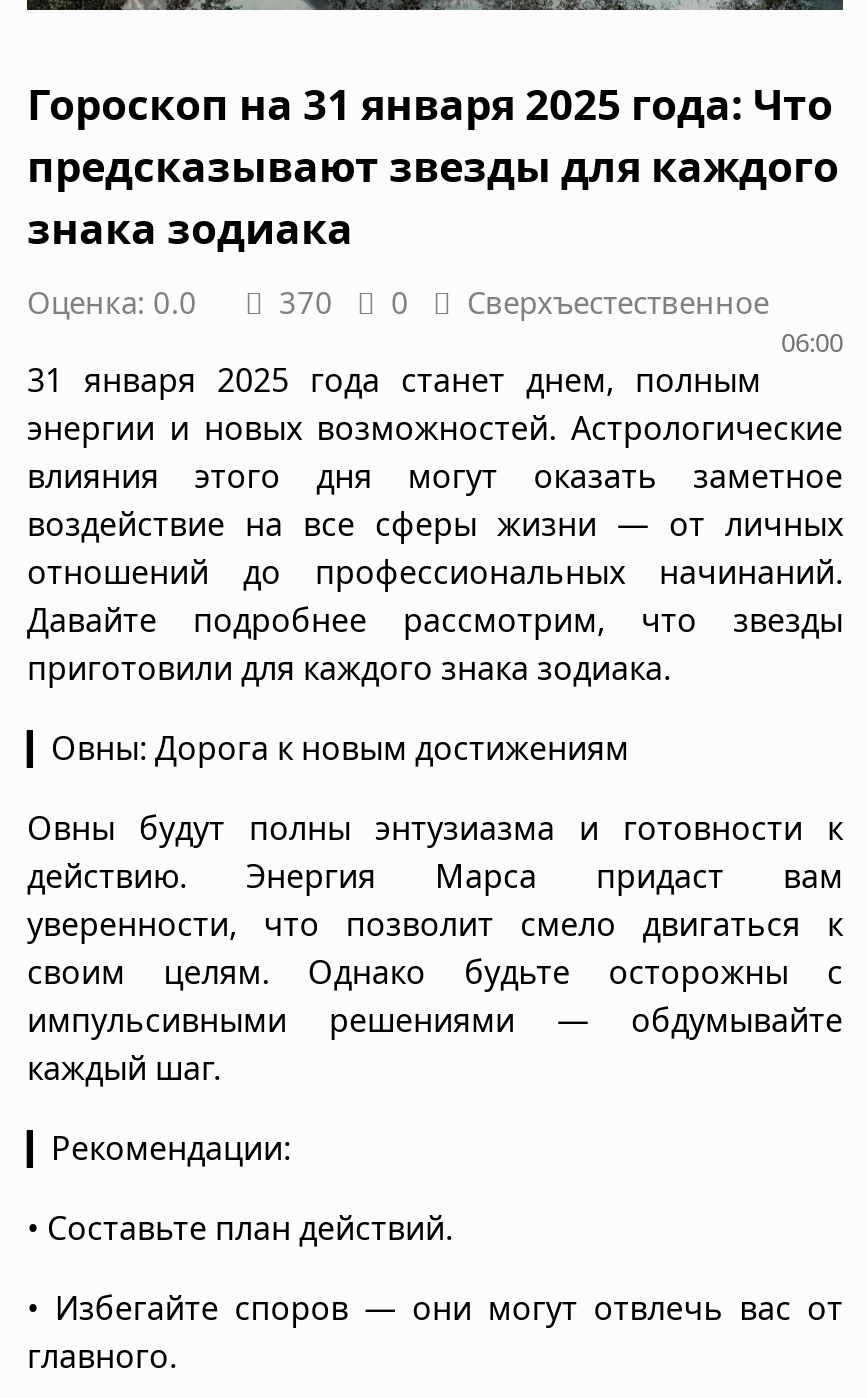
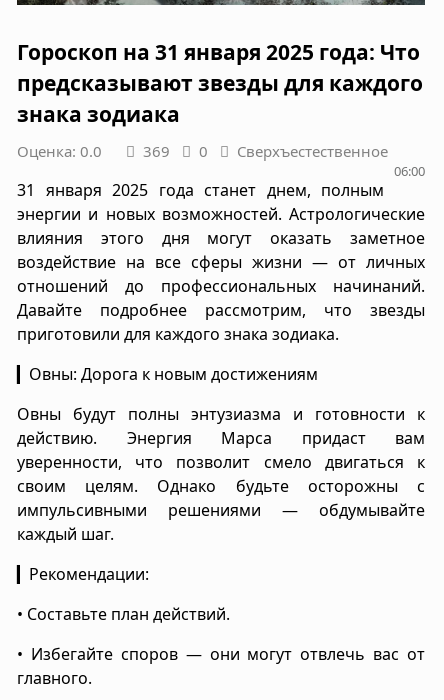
- Оценка: 0.0 370 0 Сверхъестественное
+ Оценка: 0.0 369 0 Сверхъестественное
